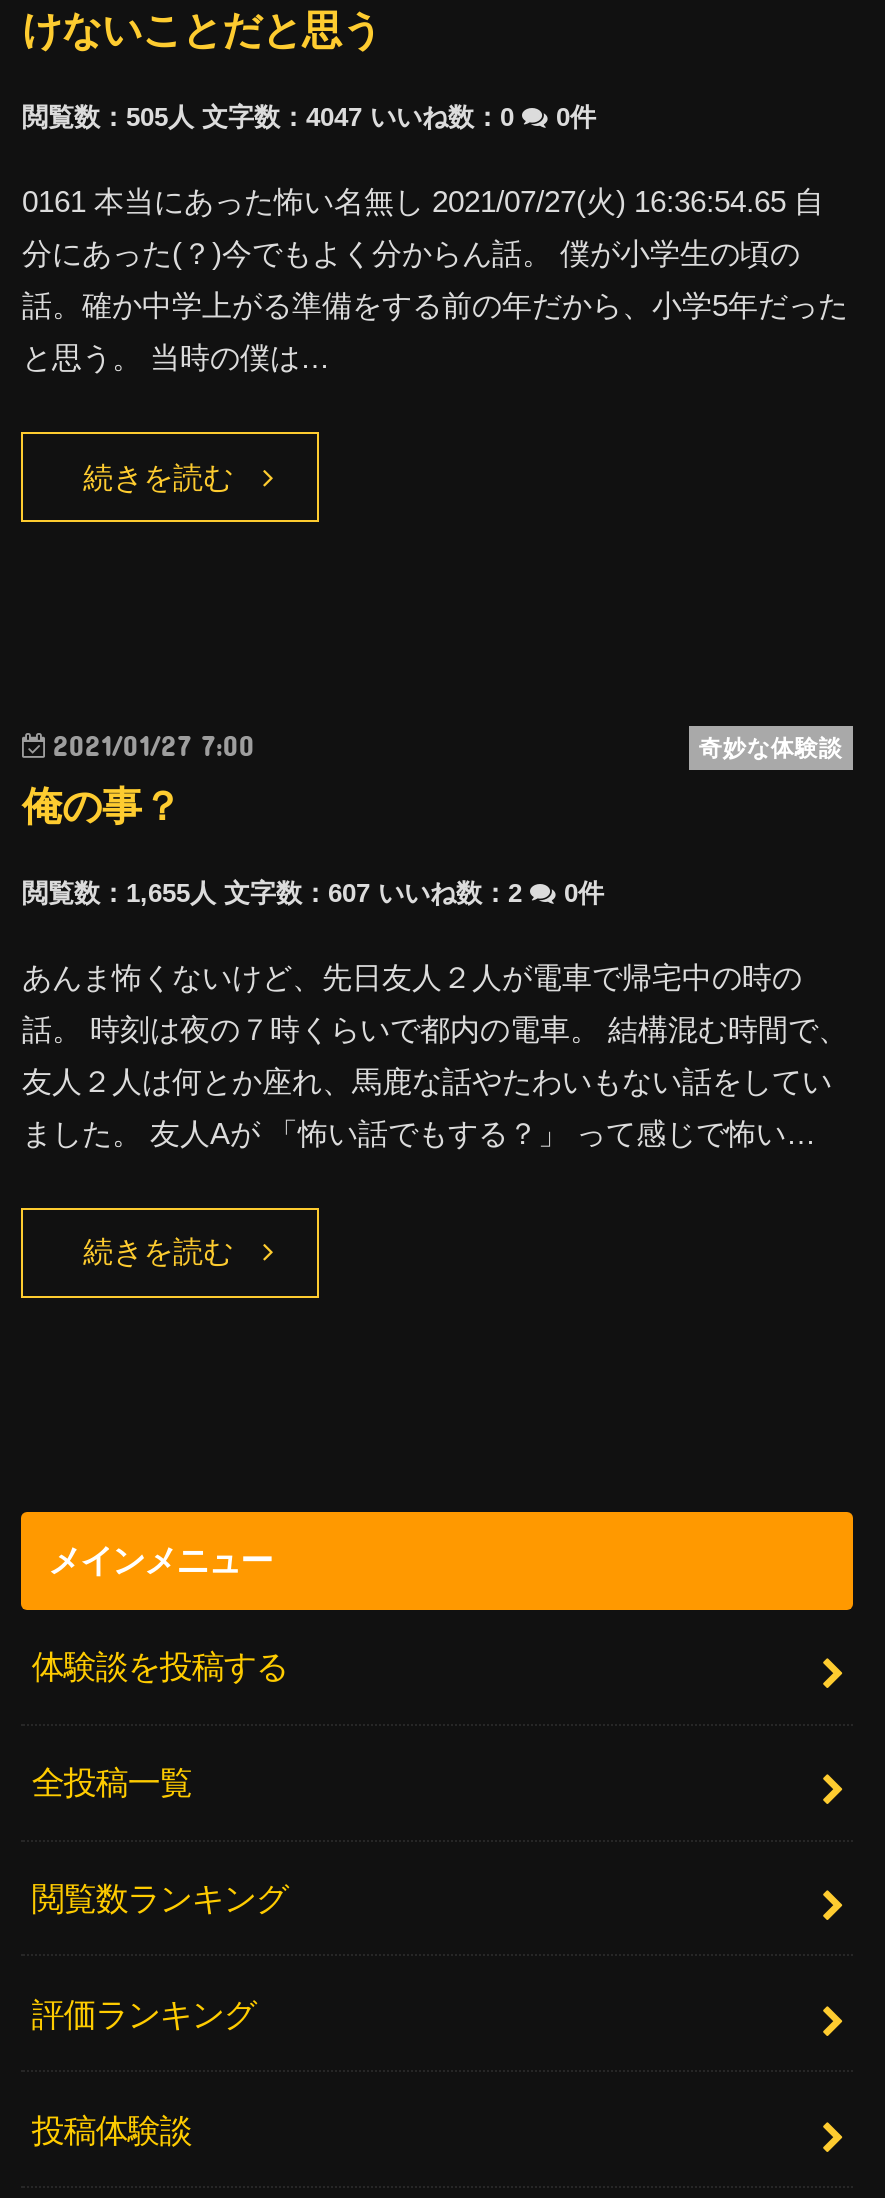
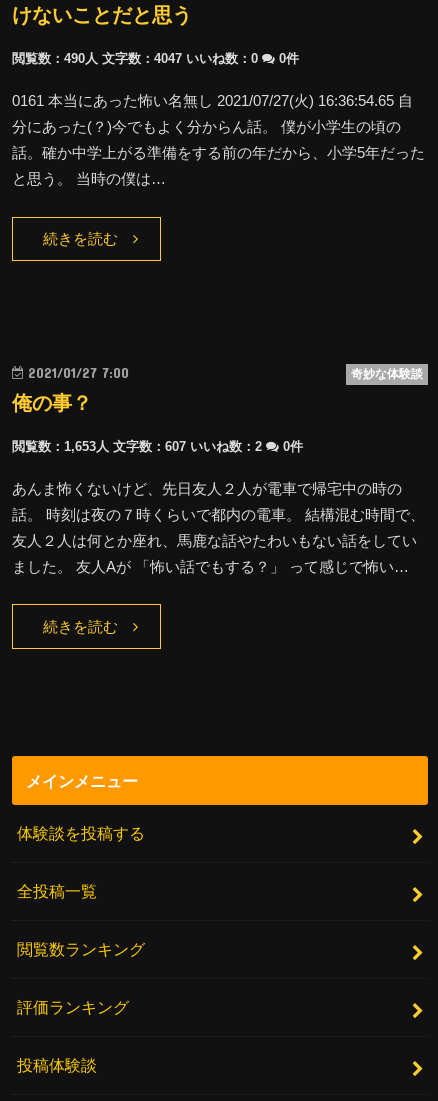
- 閲覧数：505人 文字数：4047 いいね数：0
+ 閲覧数：490人 文字数：4047 いいね数：0

- 閲覧数：1,655人 文字数：607 いいね数：2
+ 閲覧数：1,653人 文字数：607 いいね数：2
